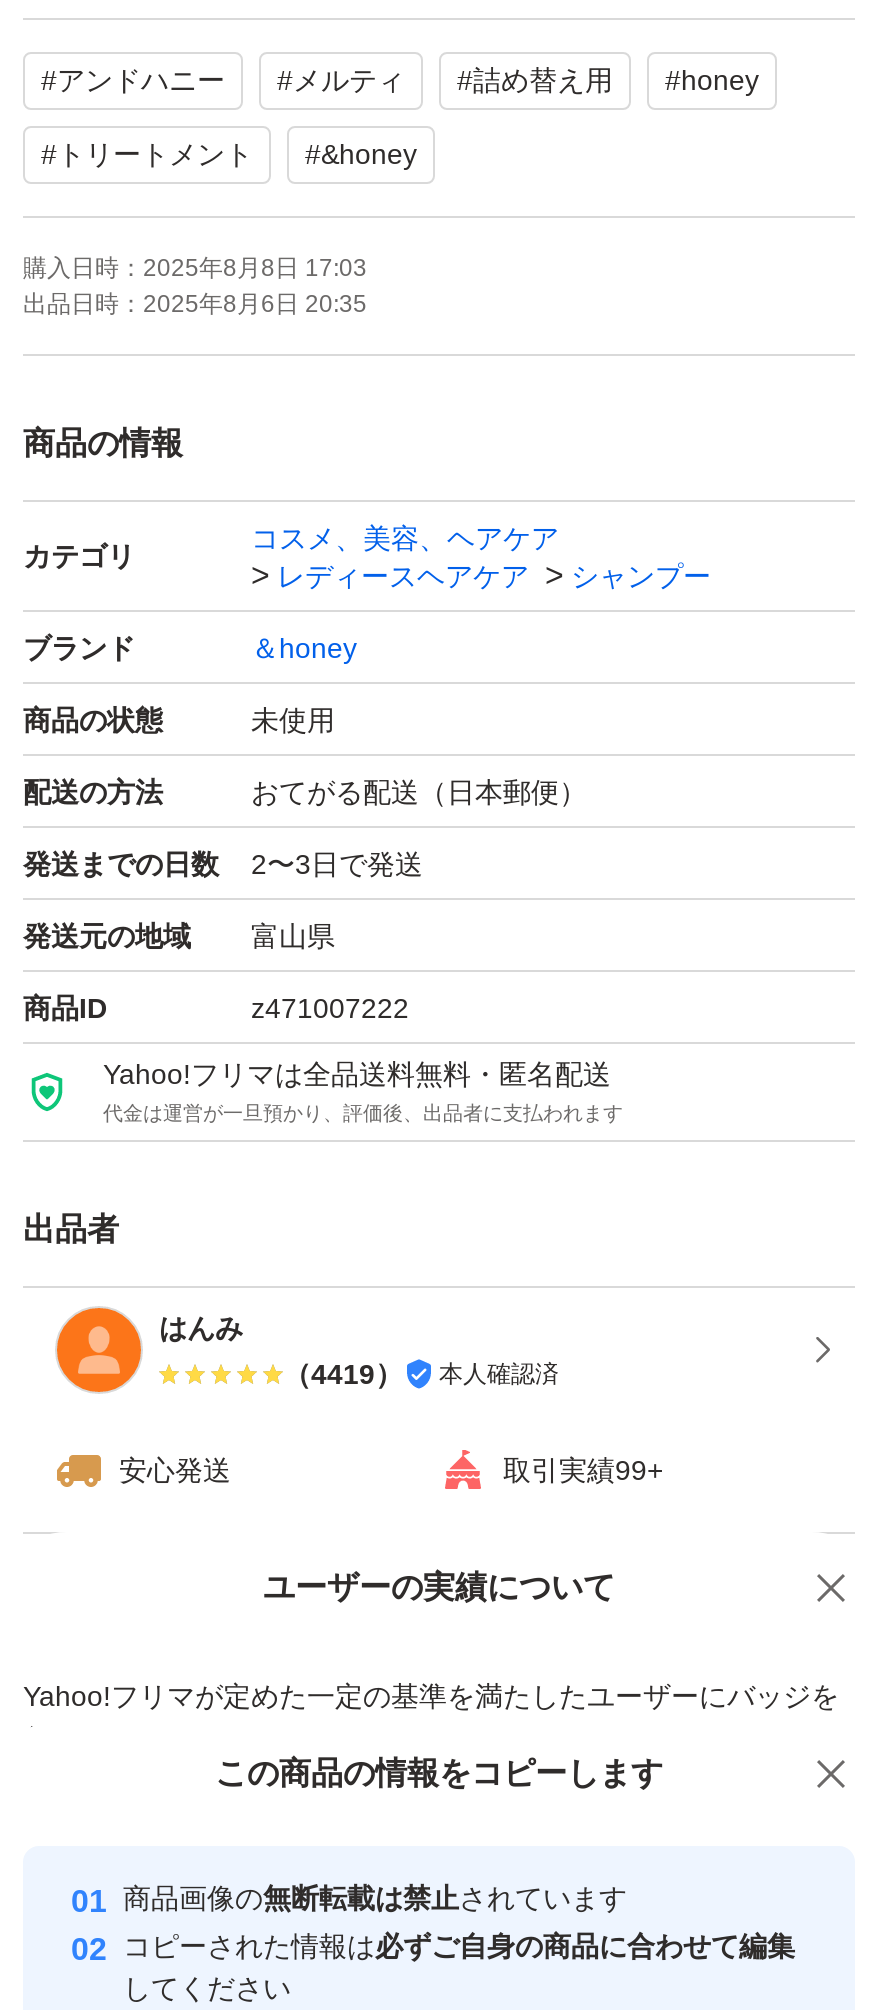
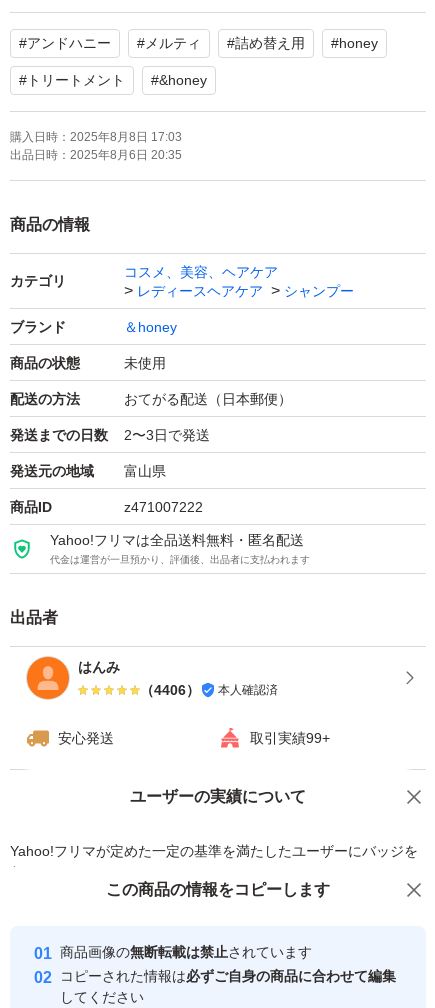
- （4419） 本人確認済
+ （4406） 本人確認済
